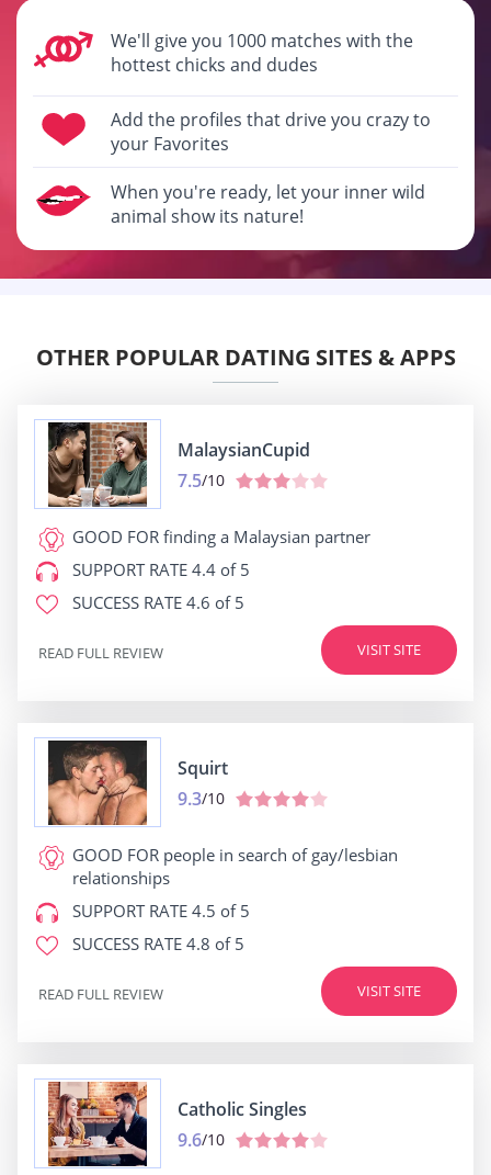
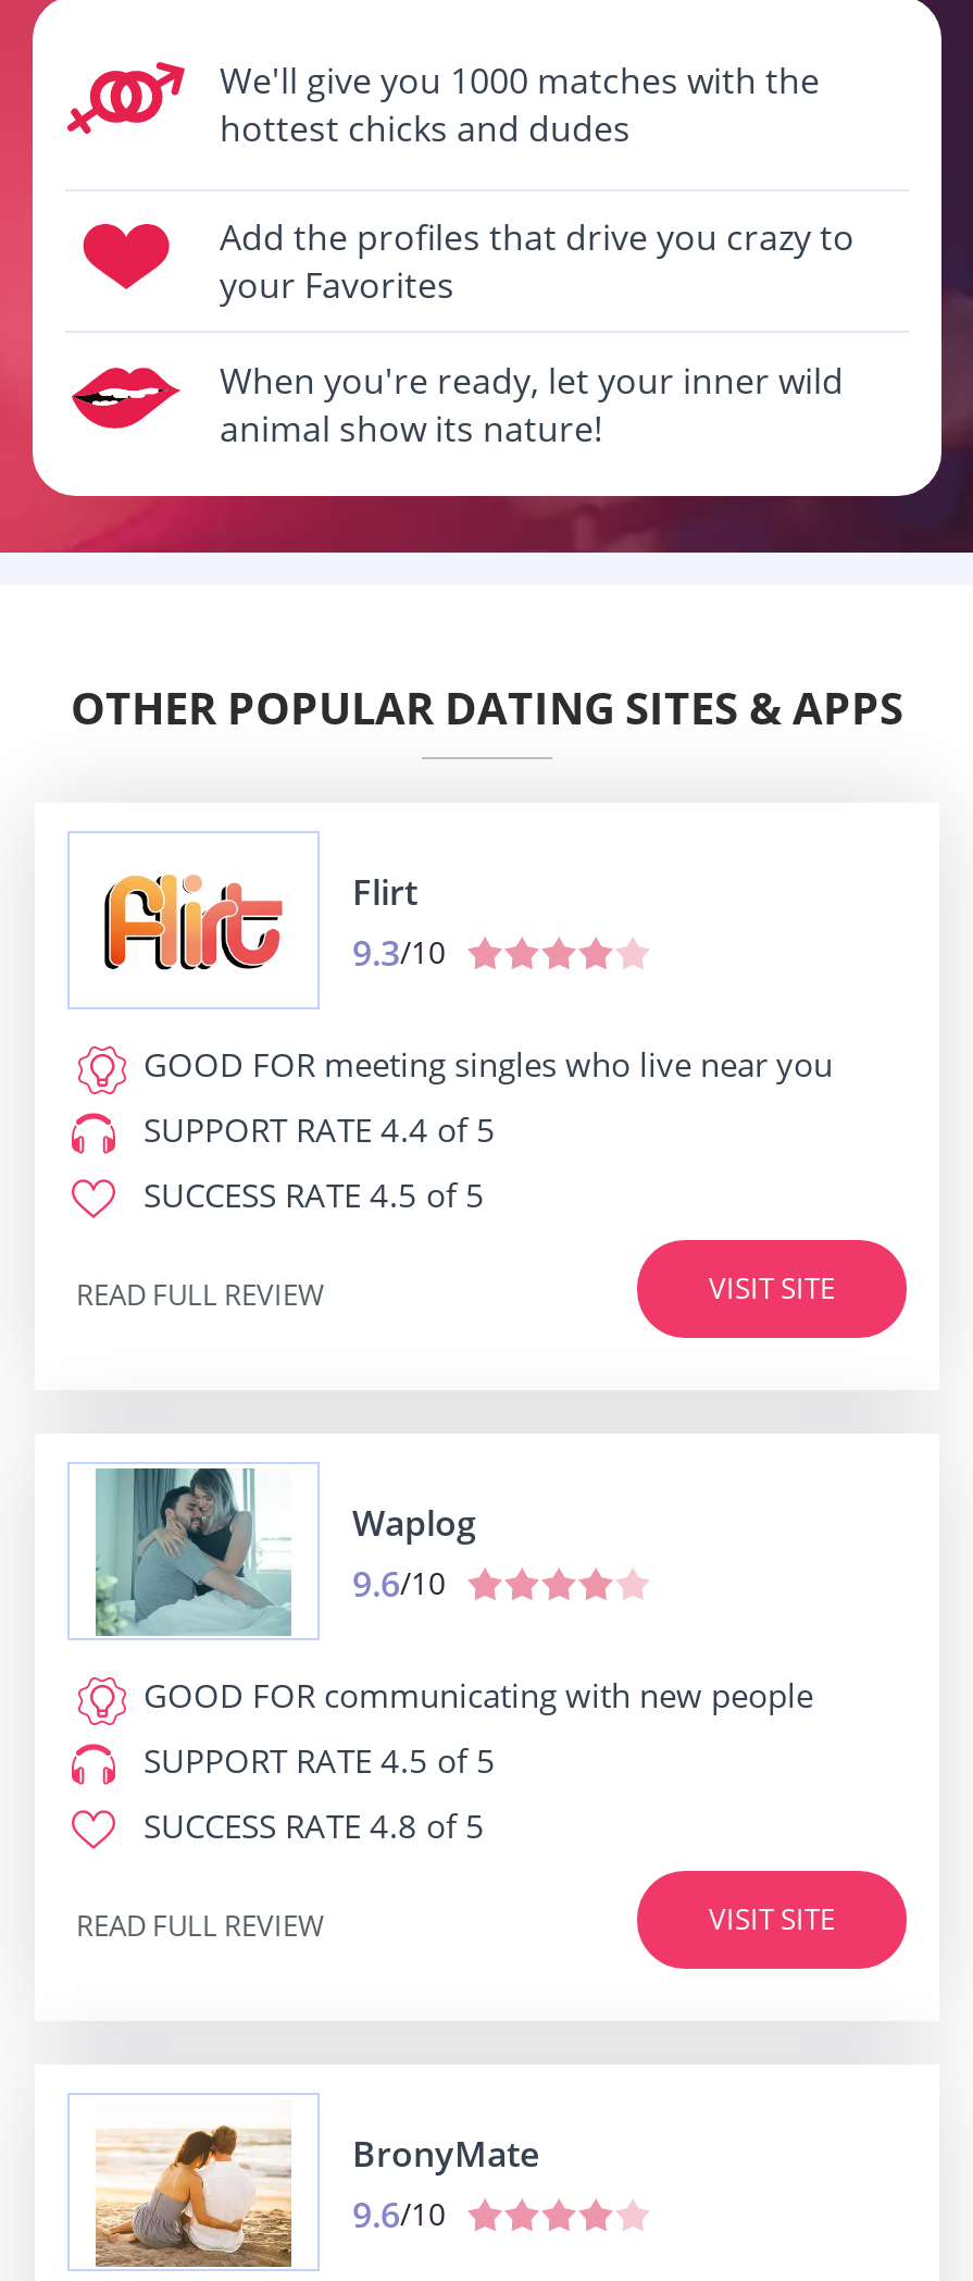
- [image]
- GOOD FOR finding a Malaysian partner
+ [image]
+ GOOD FOR meeting singles who live near you

- MalaysianCupid
- 7.5/10
+ Flirt
+ 9.3/10

- SUCCESS RATE 4.6 of 5
+ SUCCESS RATE 4.5 of 5

- [image]
- GOOD FOR people in search of gay/lesbian
- relationships
+ [image]
+ GOOD FOR communicating with new people

- Squirt
- 9.3/10
+ Waplog
+ 9.6/10

- [image]
- Catholic Singles
+ [image]
+ BronyMate
